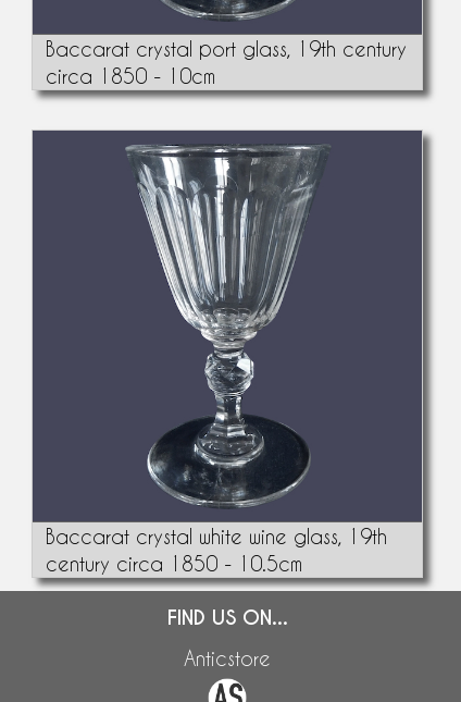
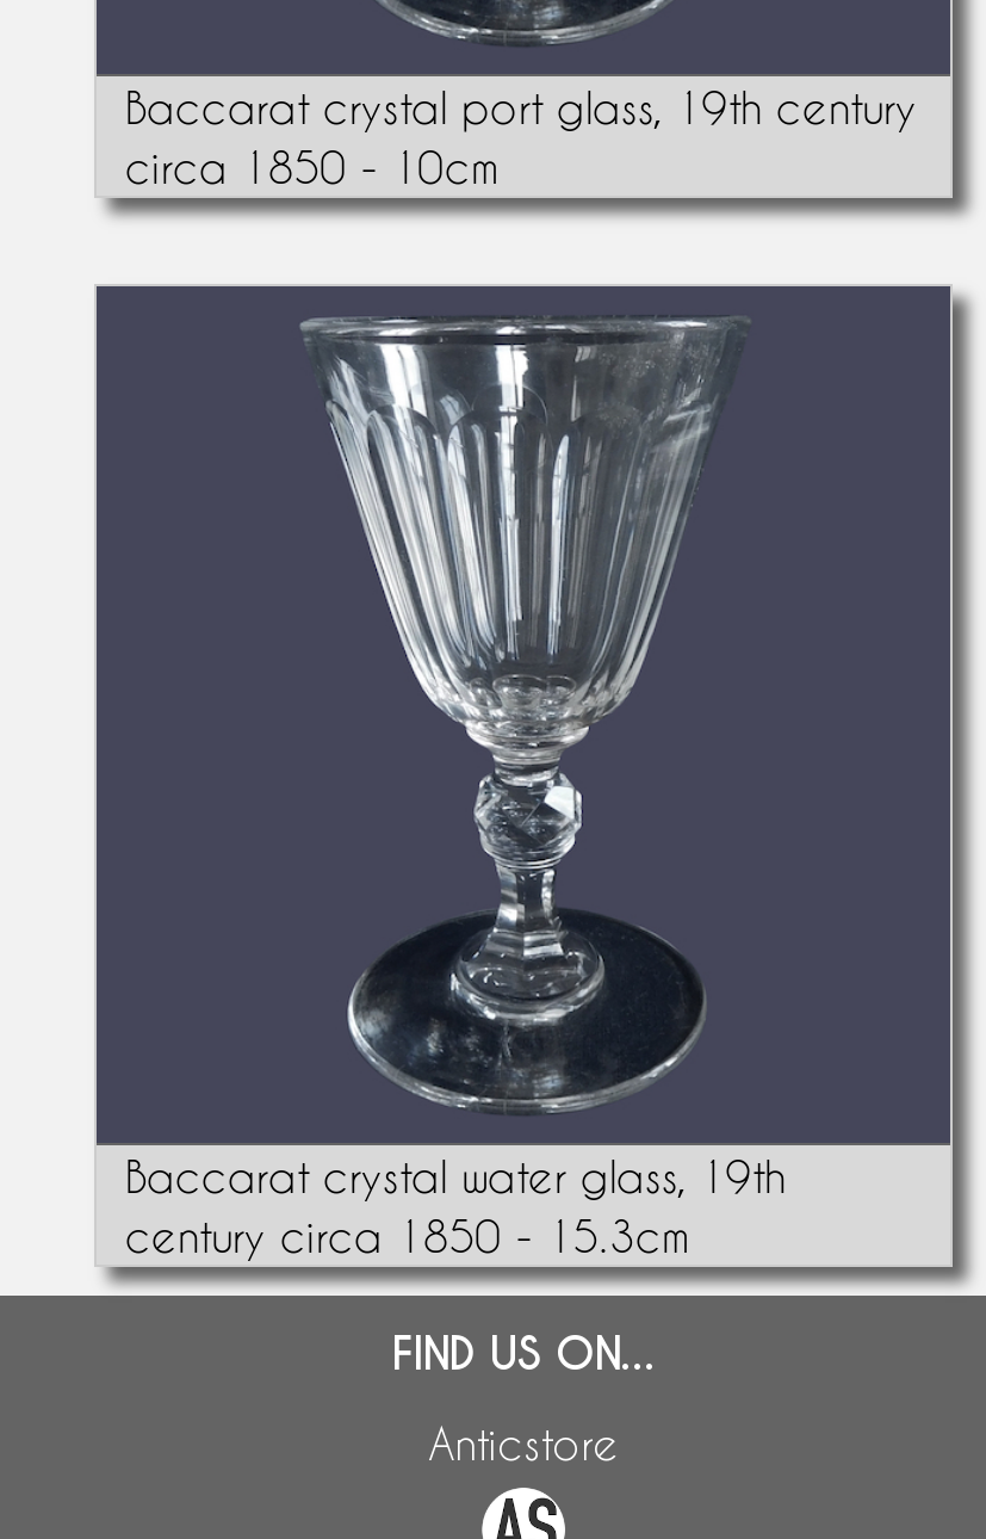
- Baccarat crystal white wine glass, 19th
- century circa 1850 - 10.5cm
+ Baccarat crystal water glass, 19th
+ century circa 1850 - 15.3cm
